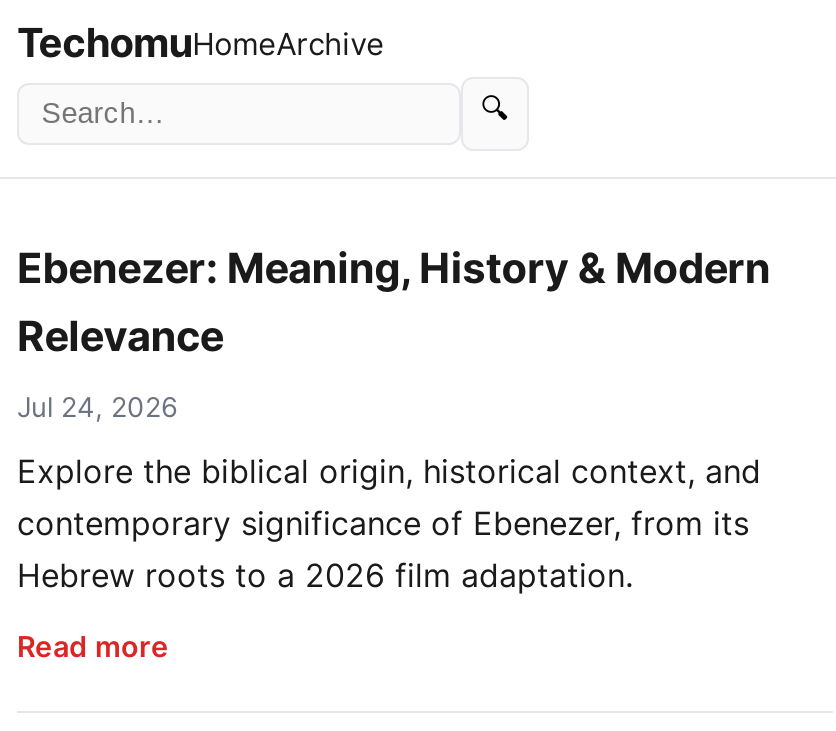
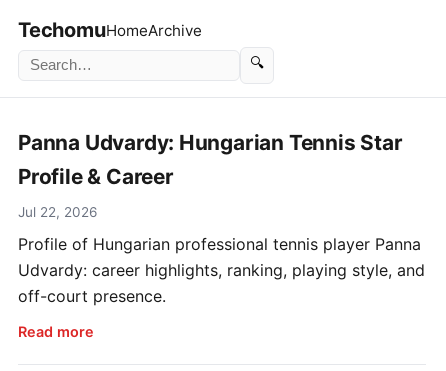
- Ebenezer: Meaning, History & Modern
- Relevance
+ Panna Udvardy: Hungarian Tennis Star
+ Profile & Career

- Jul 24, 2026
+ Jul 22, 2026

- Explore the biblical origin, historical context, and
- contemporary significance of Ebenezer, from its
- Hebrew roots to a 2026 film adaptation.
+ Profile of Hungarian professional tennis player Panna
+ Udvardy: career highlights, ranking, playing style, and
+ off-court presence.
